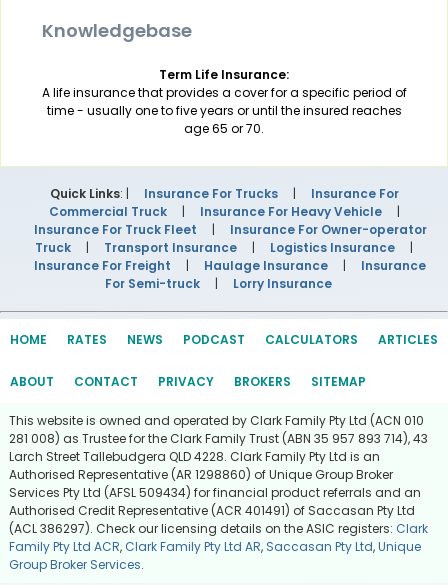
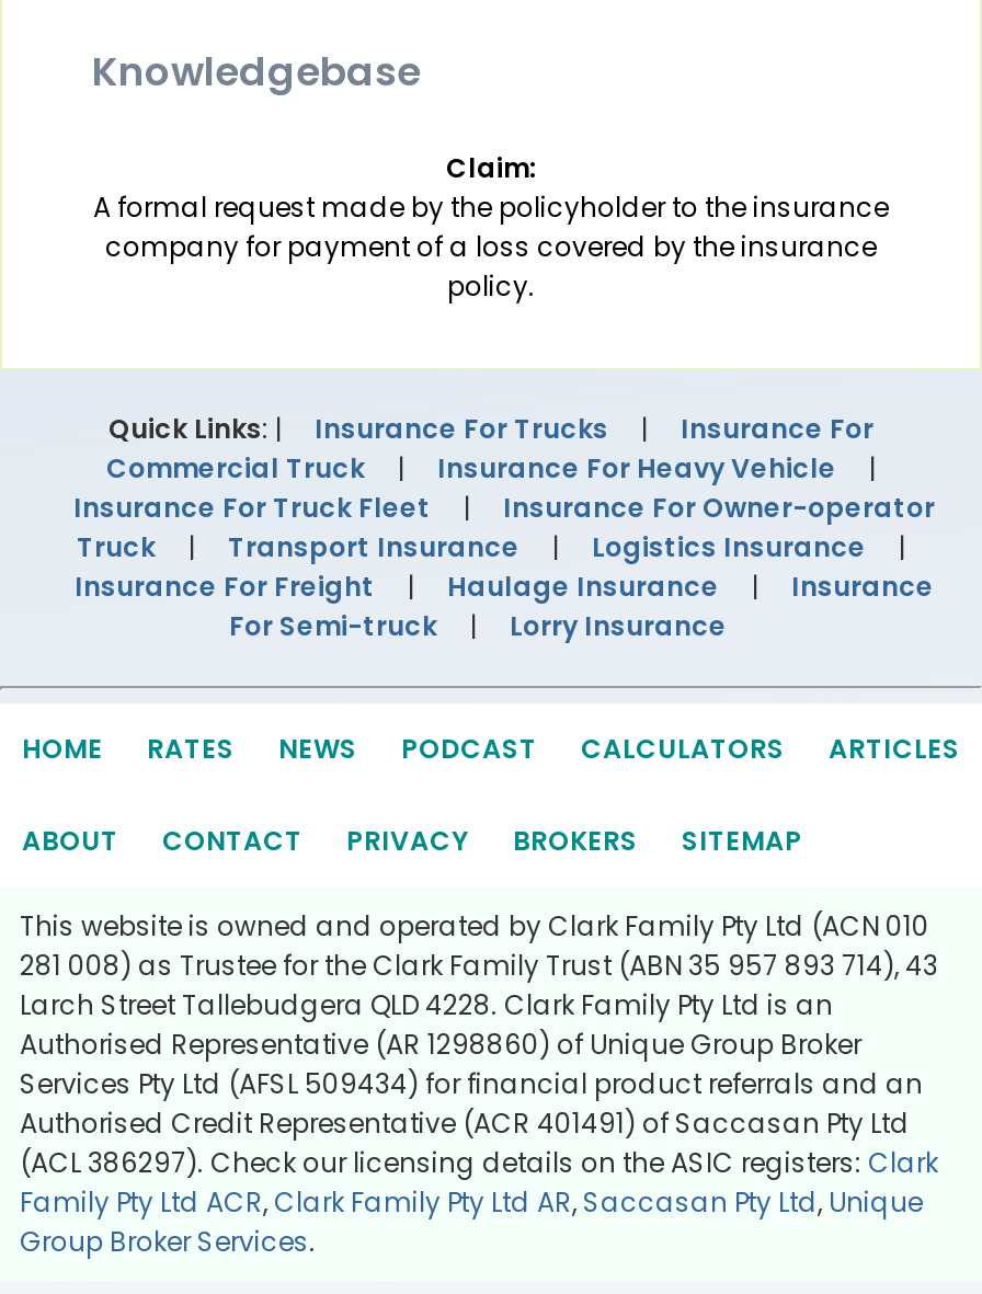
- Term Life Insurance:
- A life insurance that provides a cover for a specific period of
- time - usually one to five years or until the insured reaches
- age 65 or 70.
+ Claim:
+ A formal request made by the policyholder to the insurance
+ company for payment of a loss covered by the insurance
+ policy.
